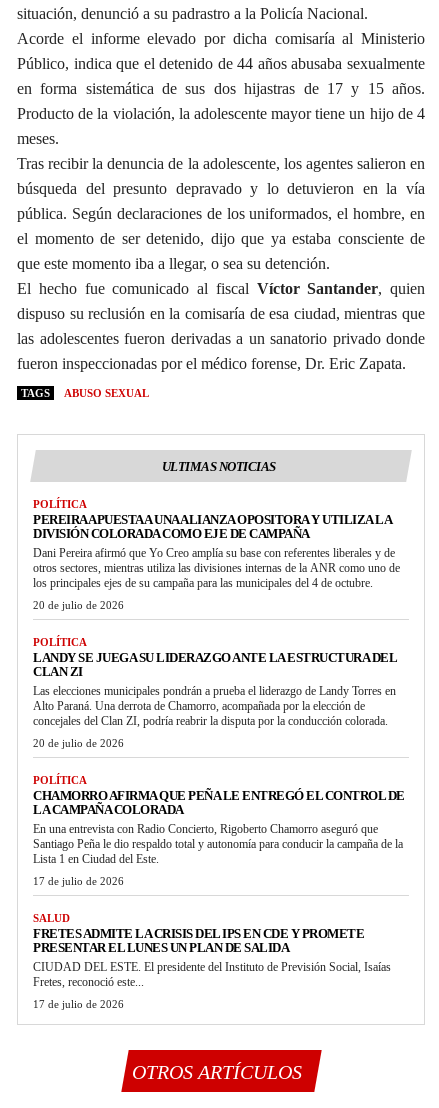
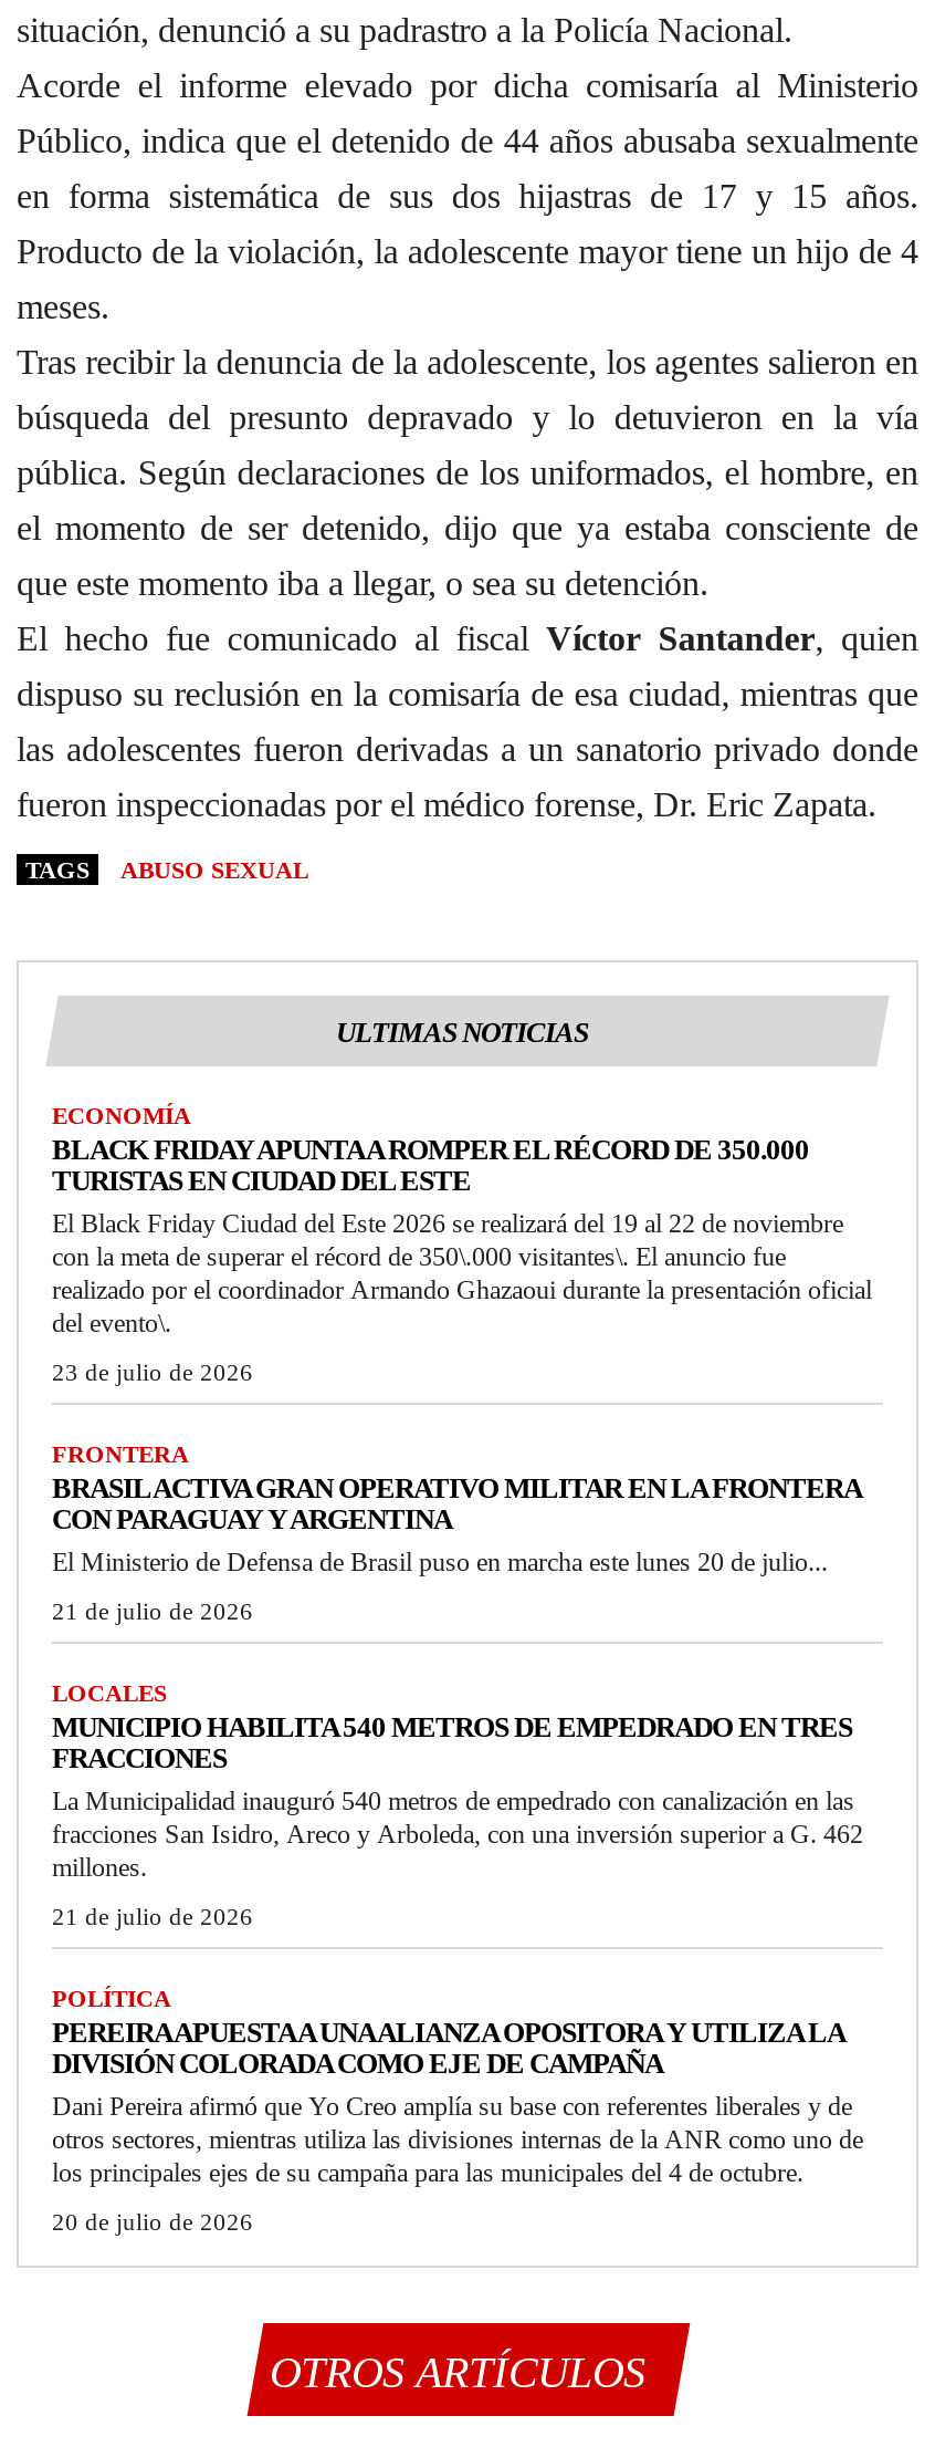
+ ECONOMÍA
+ BLACK FRIDAY APUNTA A ROMPER EL RÉCORD DE 350.000
+ TURISTAS EN CIUDAD DEL ESTE
+ El Black Friday Ciudad del Este 2026 se realizará del 19 al 22 de noviembre
+ con la meta de superar el récord de 350\.000 visitantes\. El anuncio fue
+ realizado por el coordinador Armando Ghazaoui durante la presentación oficial
+ del evento\.
+ 23 de julio de 2026
+ FRONTERA
+ BRASIL ACTIVA GRAN OPERATIVO MILITAR EN LA FRONTERA
+ CON PARAGUAY Y ARGENTINA
+ El Ministerio de Defensa de Brasil puso en marcha este lunes 20 de julio...
+ 21 de julio de 2026
+ LOCALES
+ MUNICIPIO HABILITA 540 METROS DE EMPEDRADO EN TRES
+ FRACCIONES
+ La Municipalidad inauguró 540 metros de empedrado con canalización en las
+ fracciones San Isidro, Areco y Arboleda, con una inversión superior a G. 462
+ millones.
+ 21 de julio de 2026

moved down: POLÍTICA | PEREIRA APUESTA A UNA ALIANZA OPOSITORA Y UTILIZA LA | DIVISIÓN COLORADA COMO EJE DE CAMPAÑA | Dani Pereira afirmó que Yo Creo amplía su base con referentes liberales y de | otros sectores, mientras utiliza las divisiones internas de la ANR como uno de | los principales ejes de su campaña para las municipales del 4 de octubre. | 20 de julio de 2026

- POLÍTICA
- LANDY SE JUEGA SU LIDERAZGO ANTE LA ESTRUCTURA DEL
- CLAN ZI
- Las elecciones municipales pondrán a prueba el liderazgo de Landy Torres en
- Alto Paraná. Una derrota de Chamorro, acompañada por la elección de
- concejales del Clan ZI, podría reabrir la disputa por la conducción colorada.
- 20 de julio de 2026
- POLÍTICA
- CHAMORRO AFIRMA QUE PEÑA LE ENTREGÓ EL CONTROL DE
- LA CAMPAÑA COLORADA
- En una entrevista con Radio Concierto, Rigoberto Chamorro aseguró que
- Santiago Peña le dio respaldo total y autonomía para conducir la campaña de la
- Lista 1 en Ciudad del Este.
- 17 de julio de 2026
- SALUD
- FRETES ADMITE LA CRISIS DEL IPS EN CDE Y PROMETE
- PRESENTAR EL LUNES UN PLAN DE SALIDA
- CIUDAD DEL ESTE. El presidente del Instituto de Previsión Social, Isaías
- Fretes, reconoció este...
- 17 de julio de 2026
